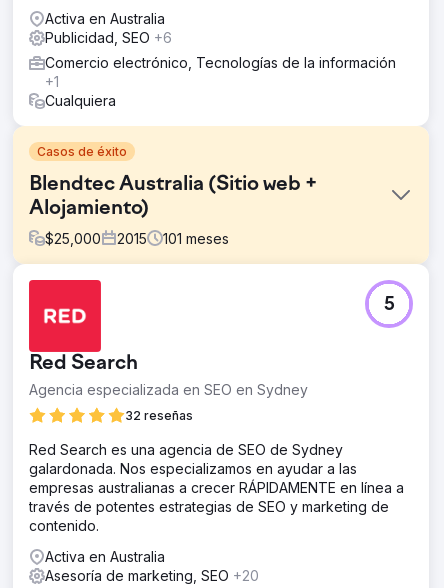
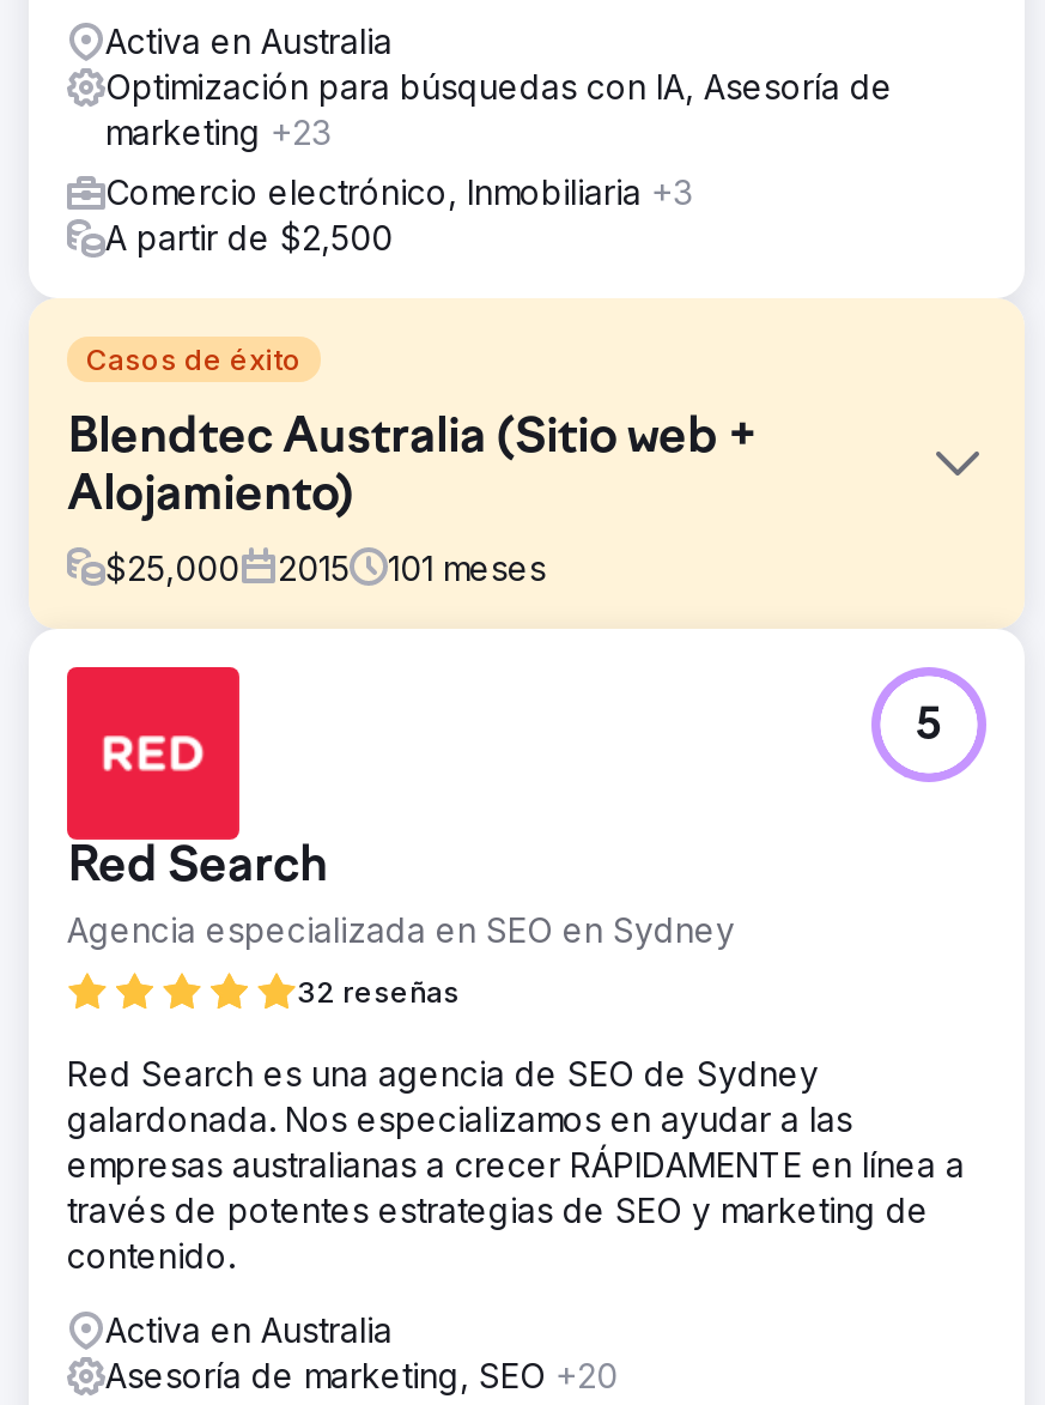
- Publicidad, SEO +6
+ Optimización para búsquedas con IA, Asesoría de
+ marketing +23

- Comercio electrónico, Tecnologías de la información
- +1
- Cualquiera
+ Comercio electrónico, Inmobiliaria +3
+ A partir de $2,500
